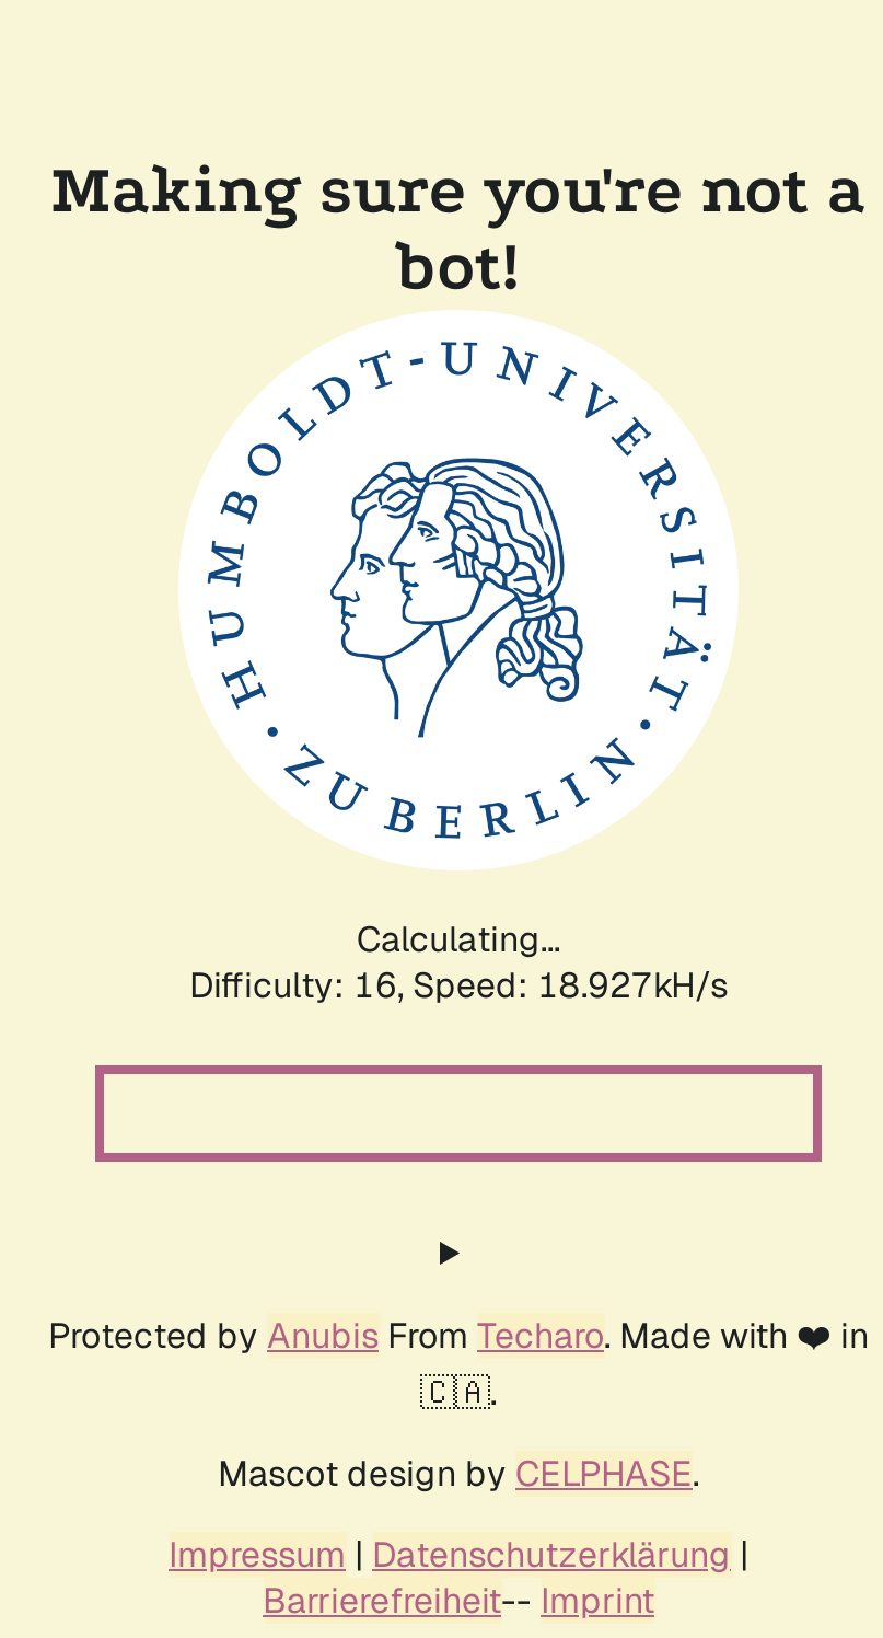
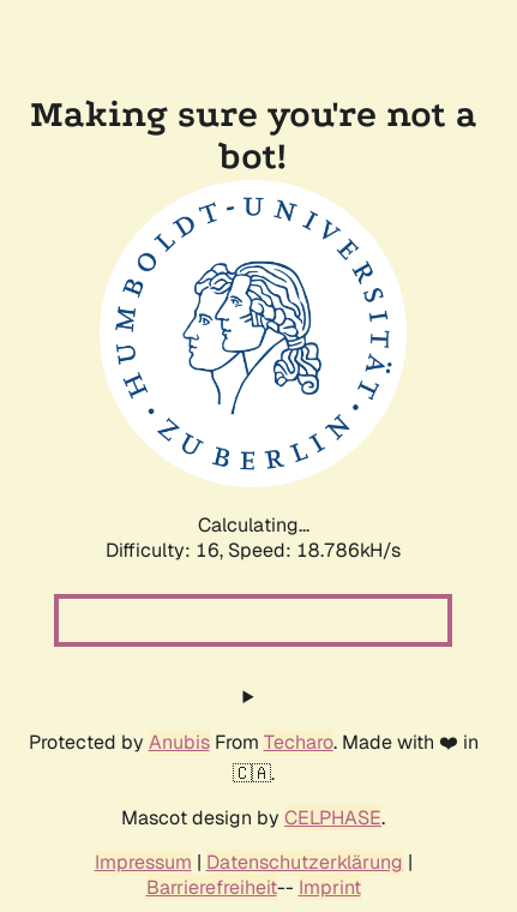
- Difficulty: 16, Speed: 18.927kH/s
+ Difficulty: 16, Speed: 18.786kH/s
